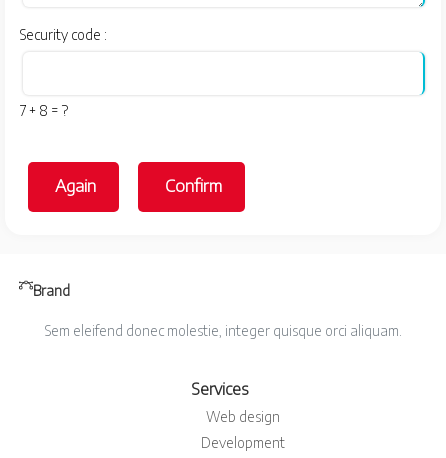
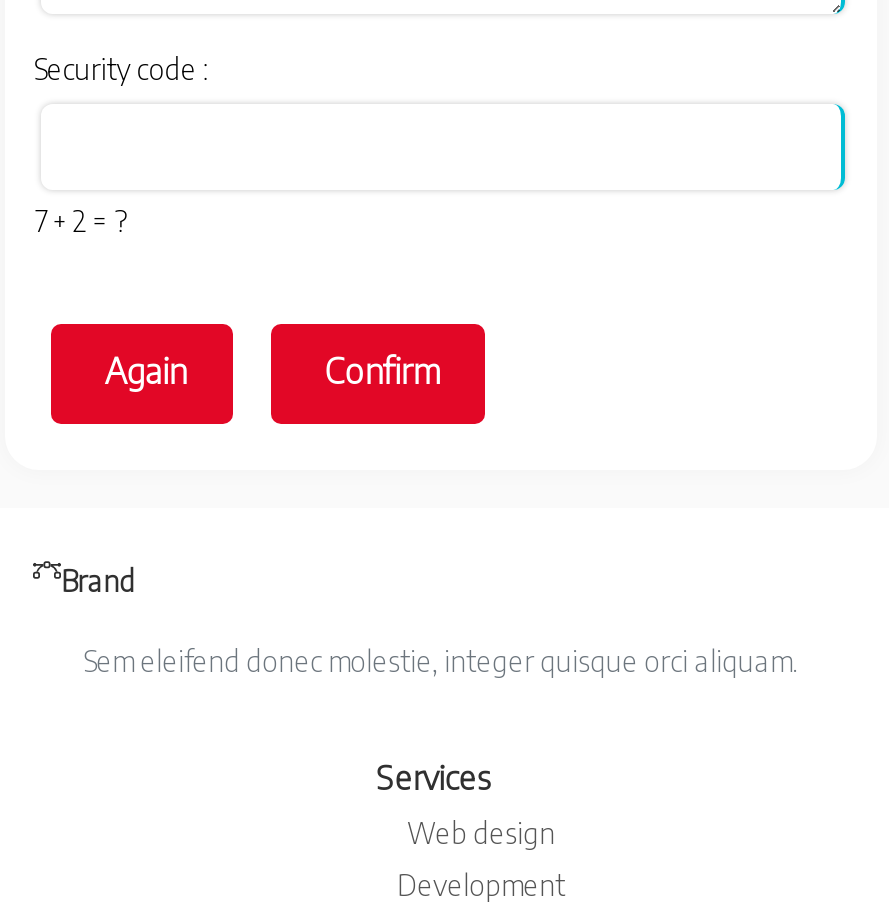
- 7 + 8 = ?
+ 7 + 2 = ?
